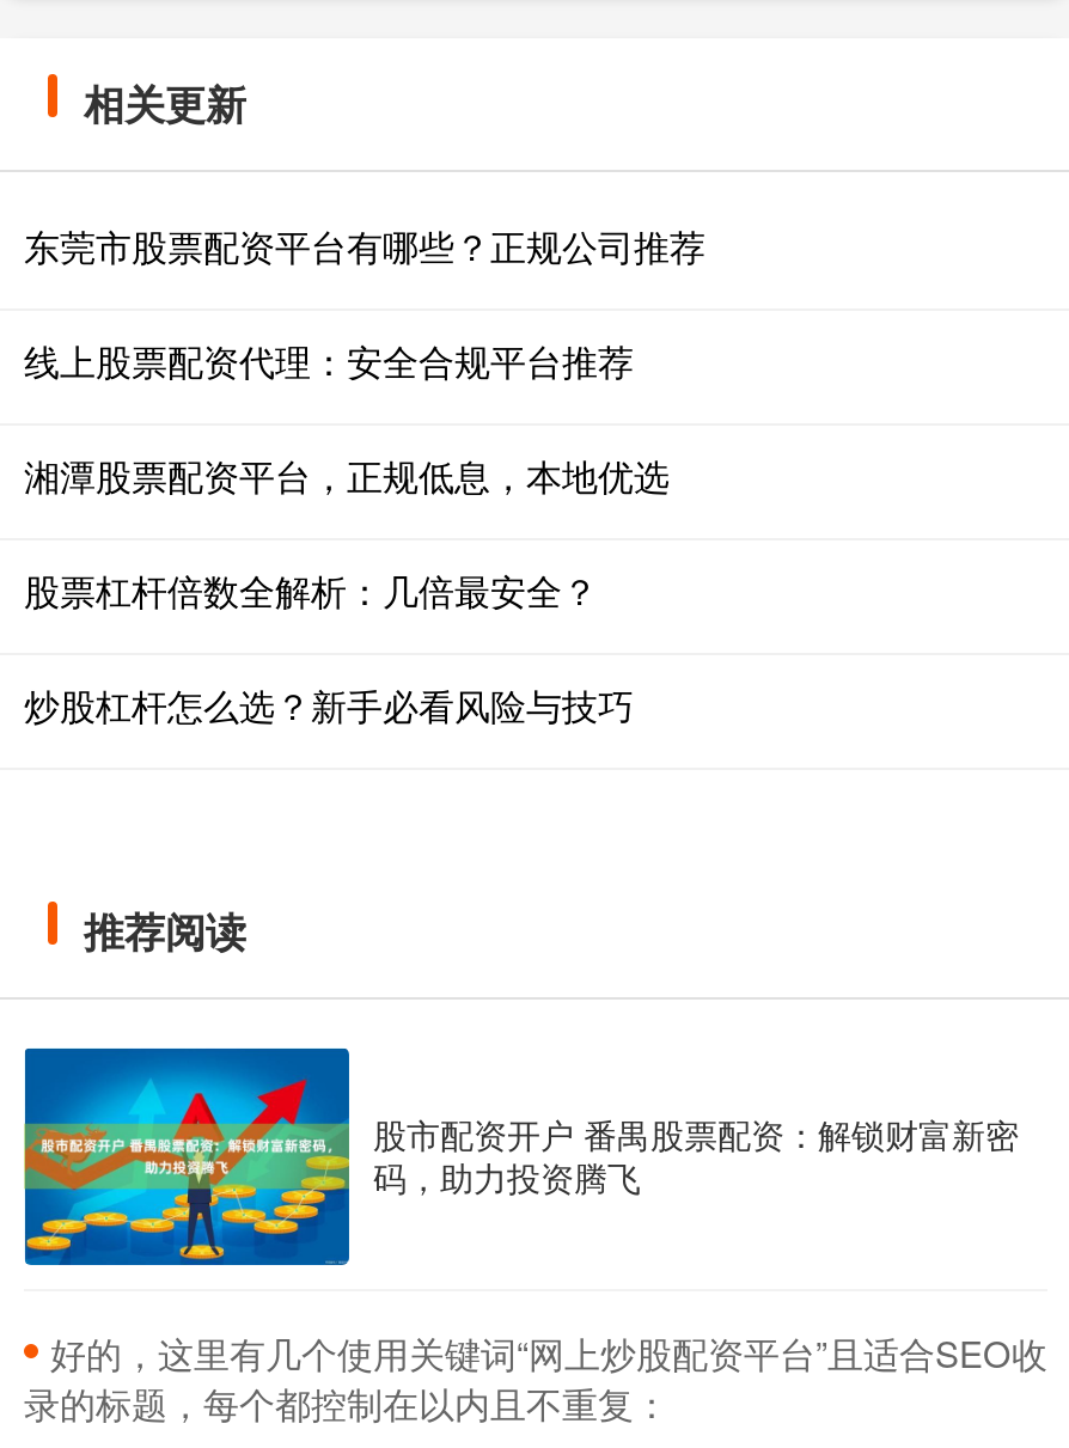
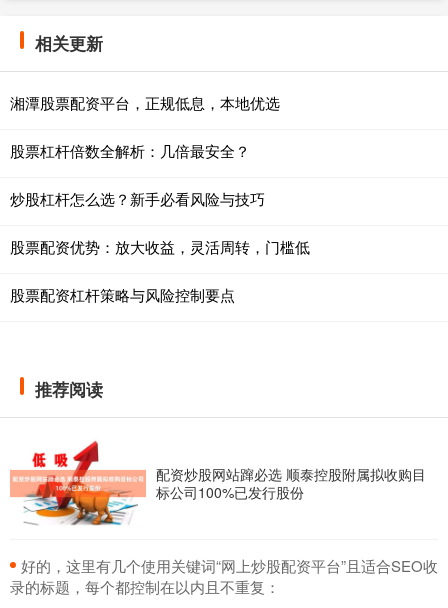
- 东莞市股票配资平台有哪些？正规公司推荐
- 线上股票配资代理：安全合规平台推荐

moved up: 湘潭股票配资平台，正规低息，本地优选 | 股票杠杆倍数全解析：几倍最安全？ | 炒股杠杆怎么选？新手必看风险与技巧

+ 股票配资优势：放大收益，灵活周转，门槛低
+ 股票配资杠杆策略与风险控制要点

- [image]
- 股市配资开户 番禺股票配资：解锁财富新密
- 码，助力投资腾飞
+ [image]
+ 配资炒股网站蹿必选 顺泰控股附属拟收购目
+ 标公司100%已发行股份
